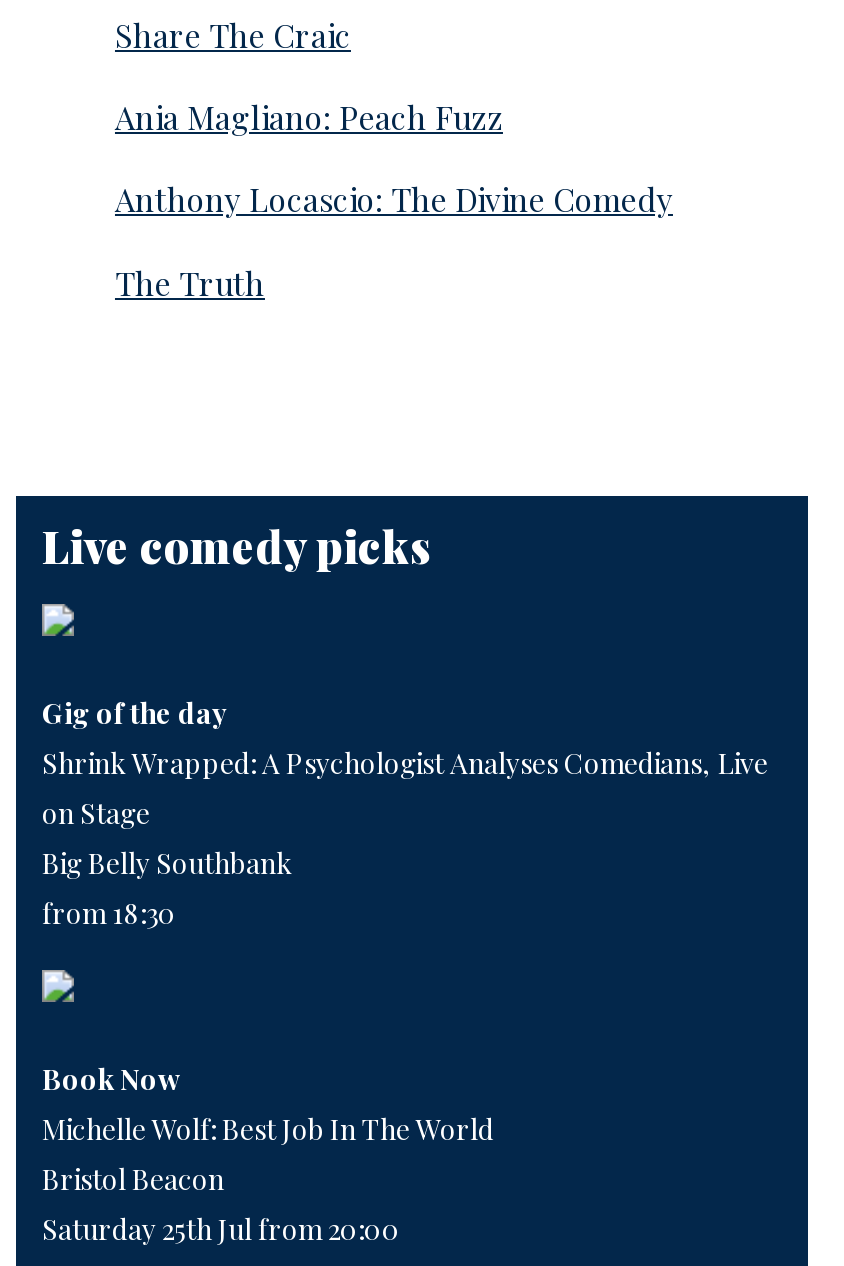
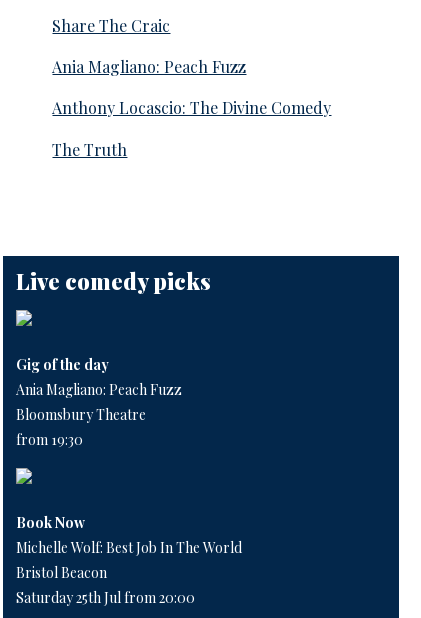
- Shrink Wrapped: A Psychologist Analyses Comedians, Live
- on Stage
- Big Belly Southbank
- from 18:30
+ Ania Magliano: Peach Fuzz
+ Bloomsbury Theatre
+ from 19:30
